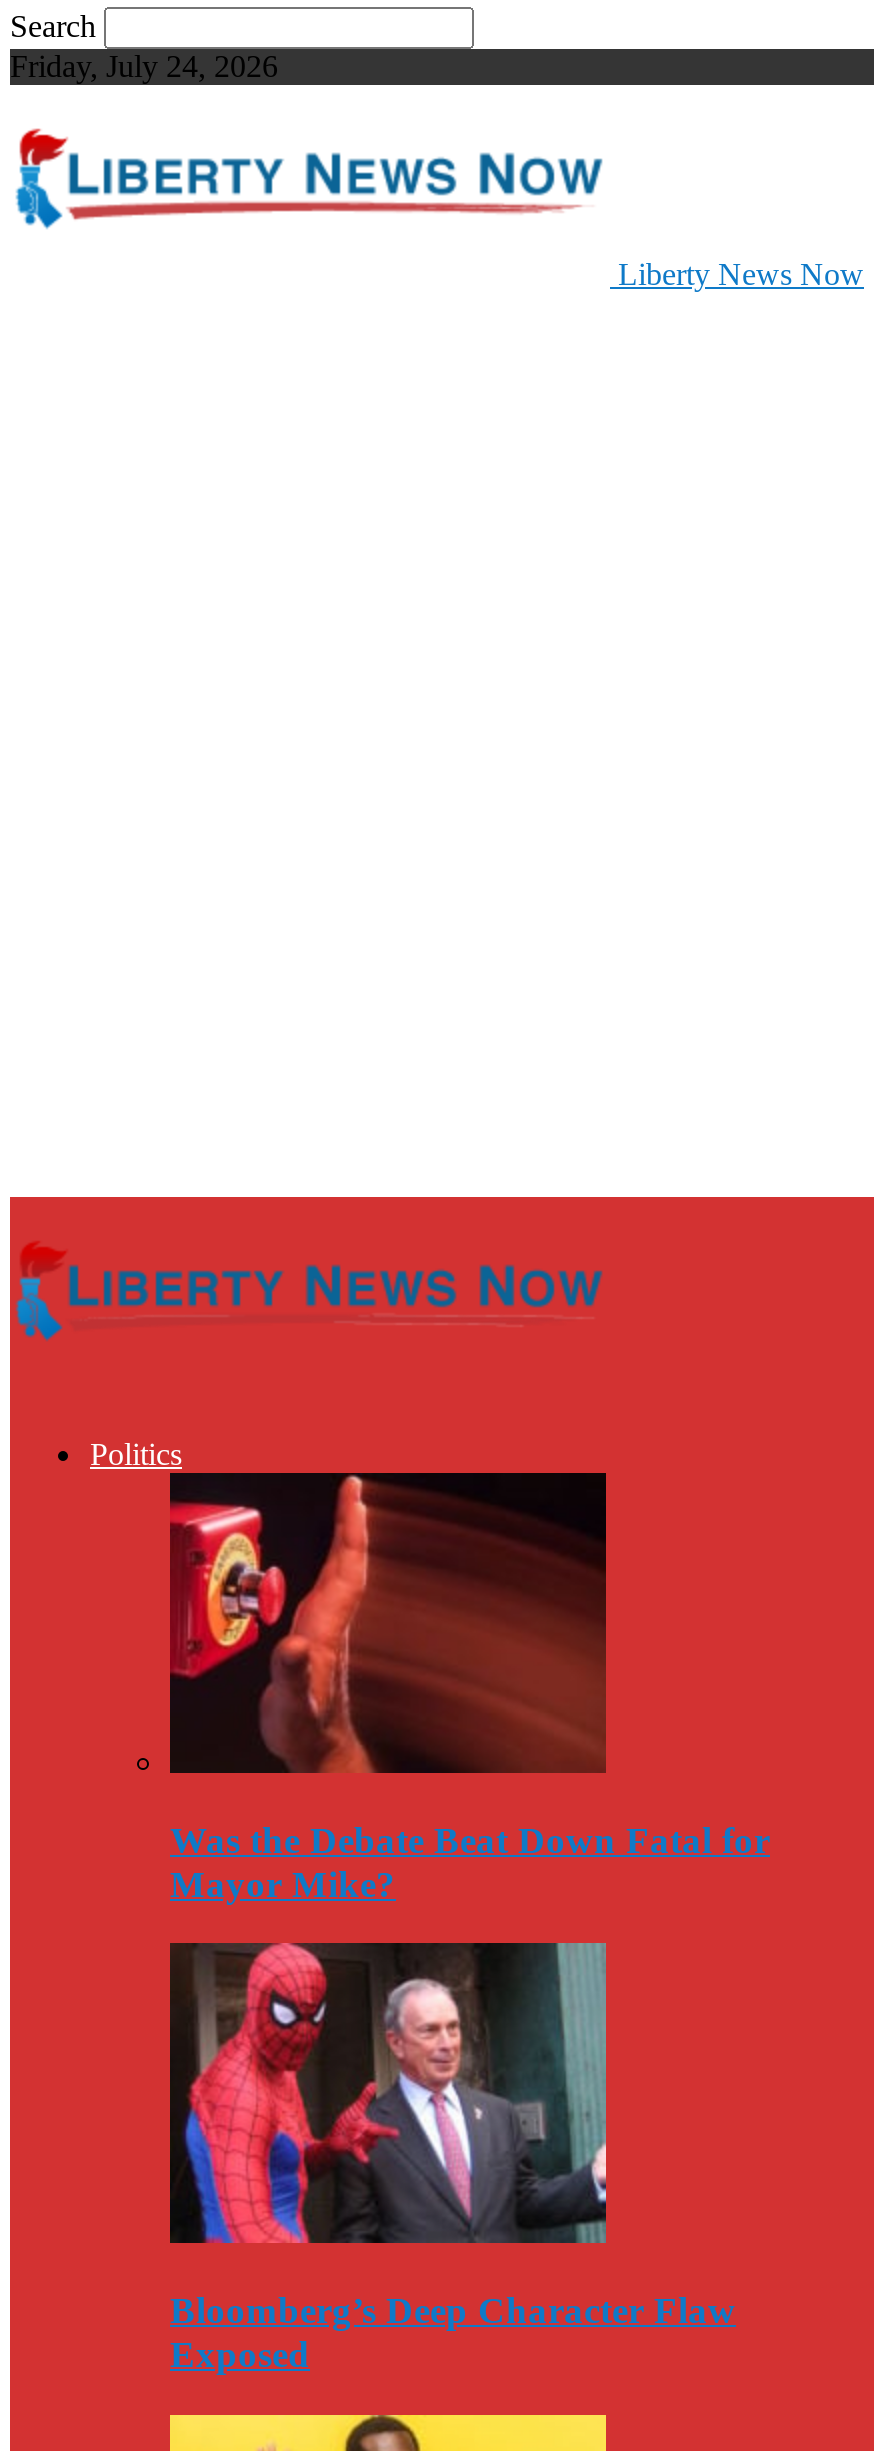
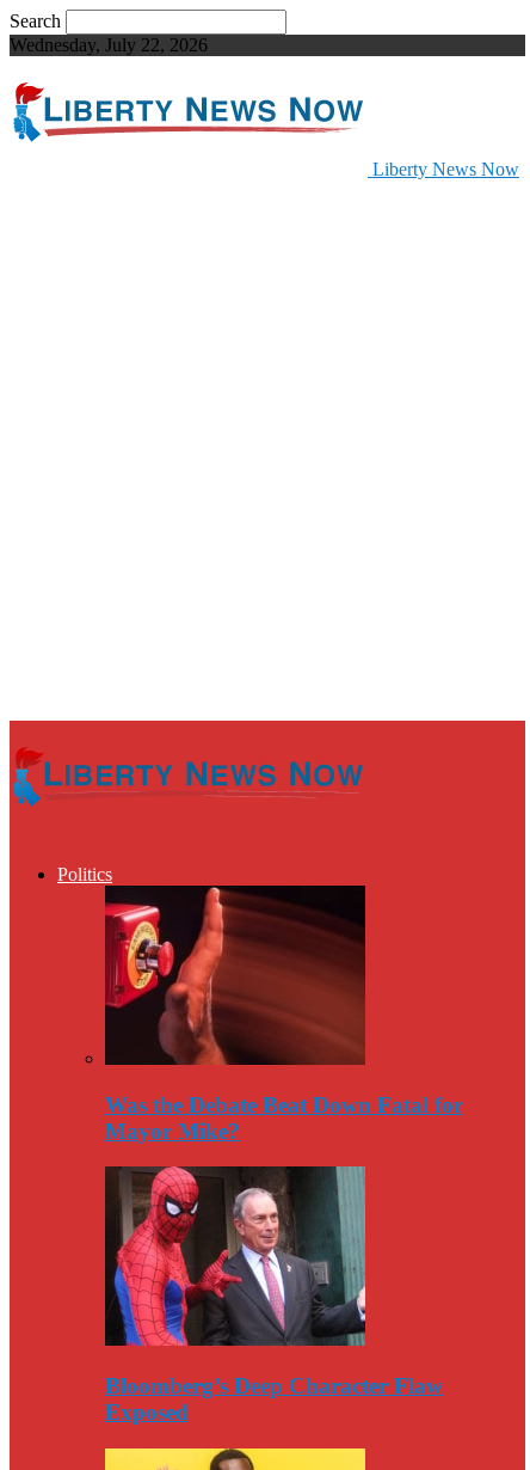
- Friday, July 24, 2026
+ Wednesday, July 22, 2026
